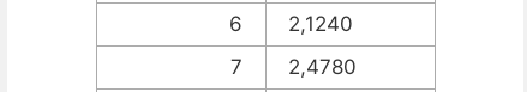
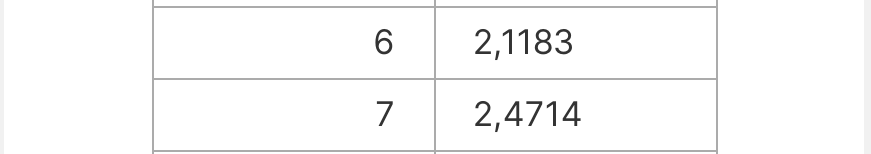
- 6 2,1240
+ 6 2,1183

- 7 2,4780
+ 7 2,4714
